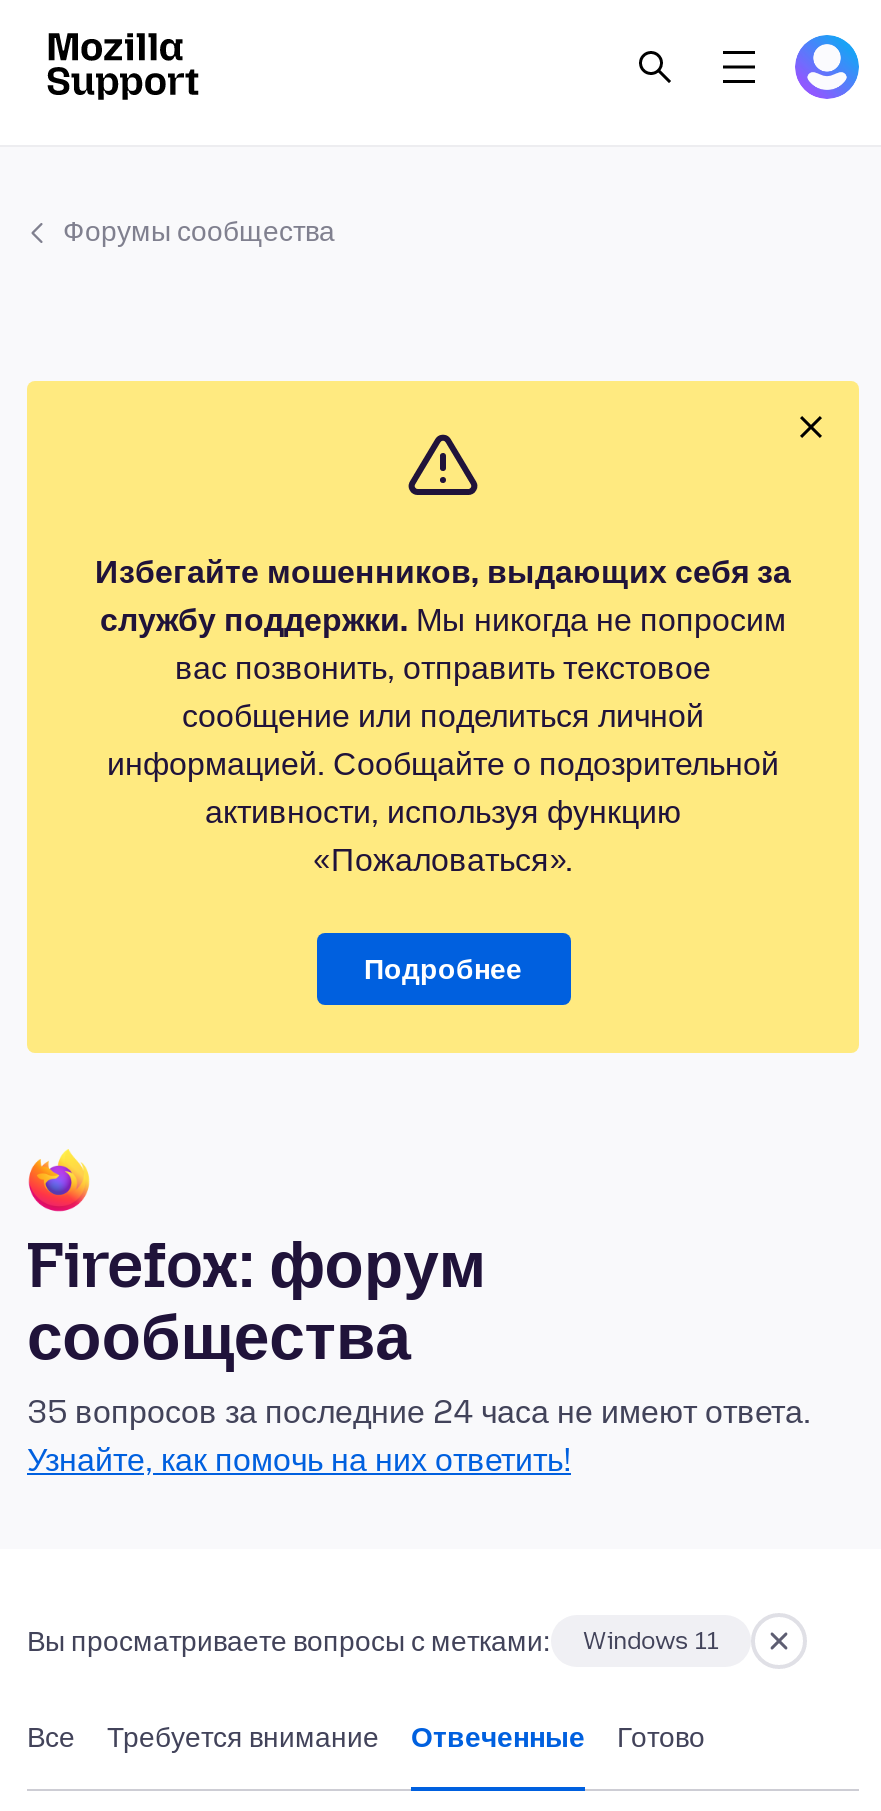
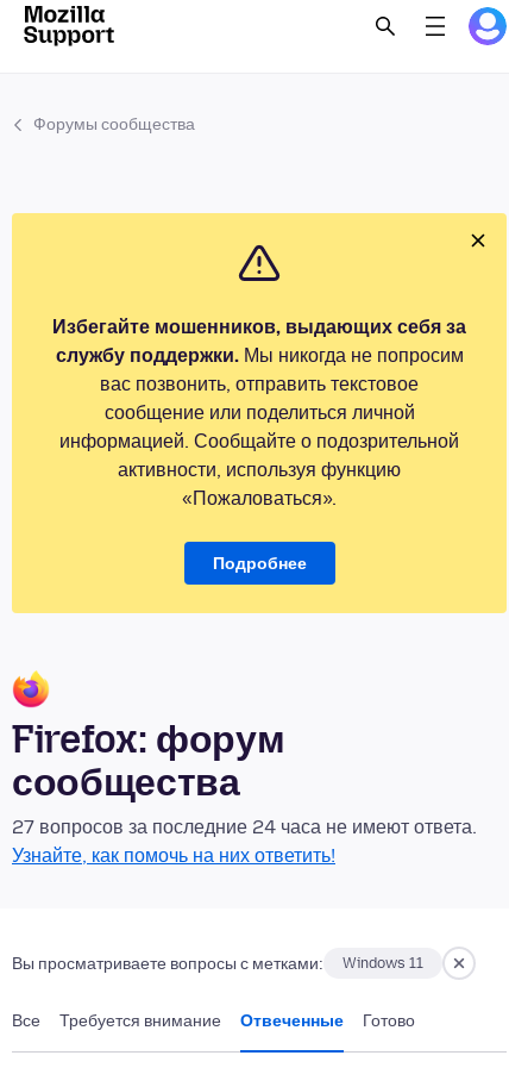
- 35 вопросов за последние 24 часа не имеют ответа.
+ 27 вопросов за последние 24 часа не имеют ответа.
